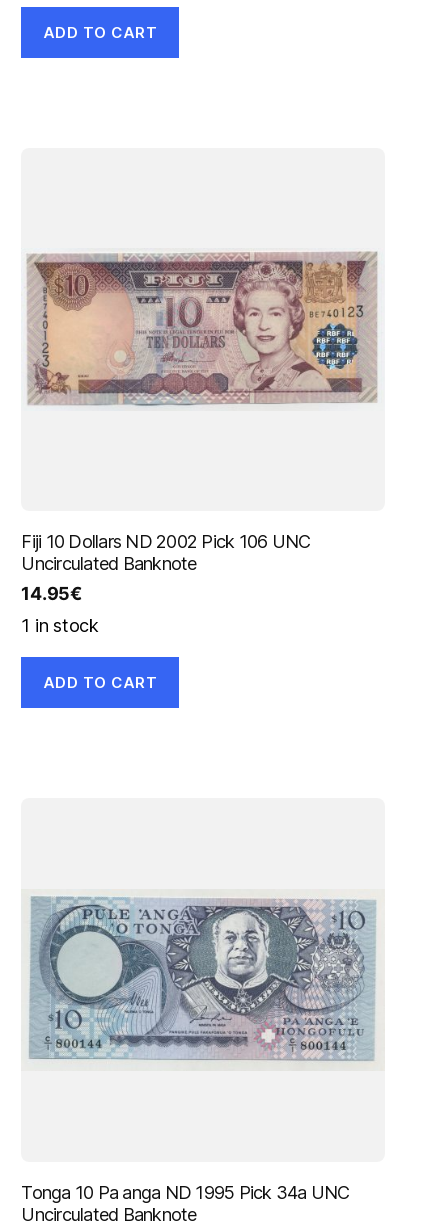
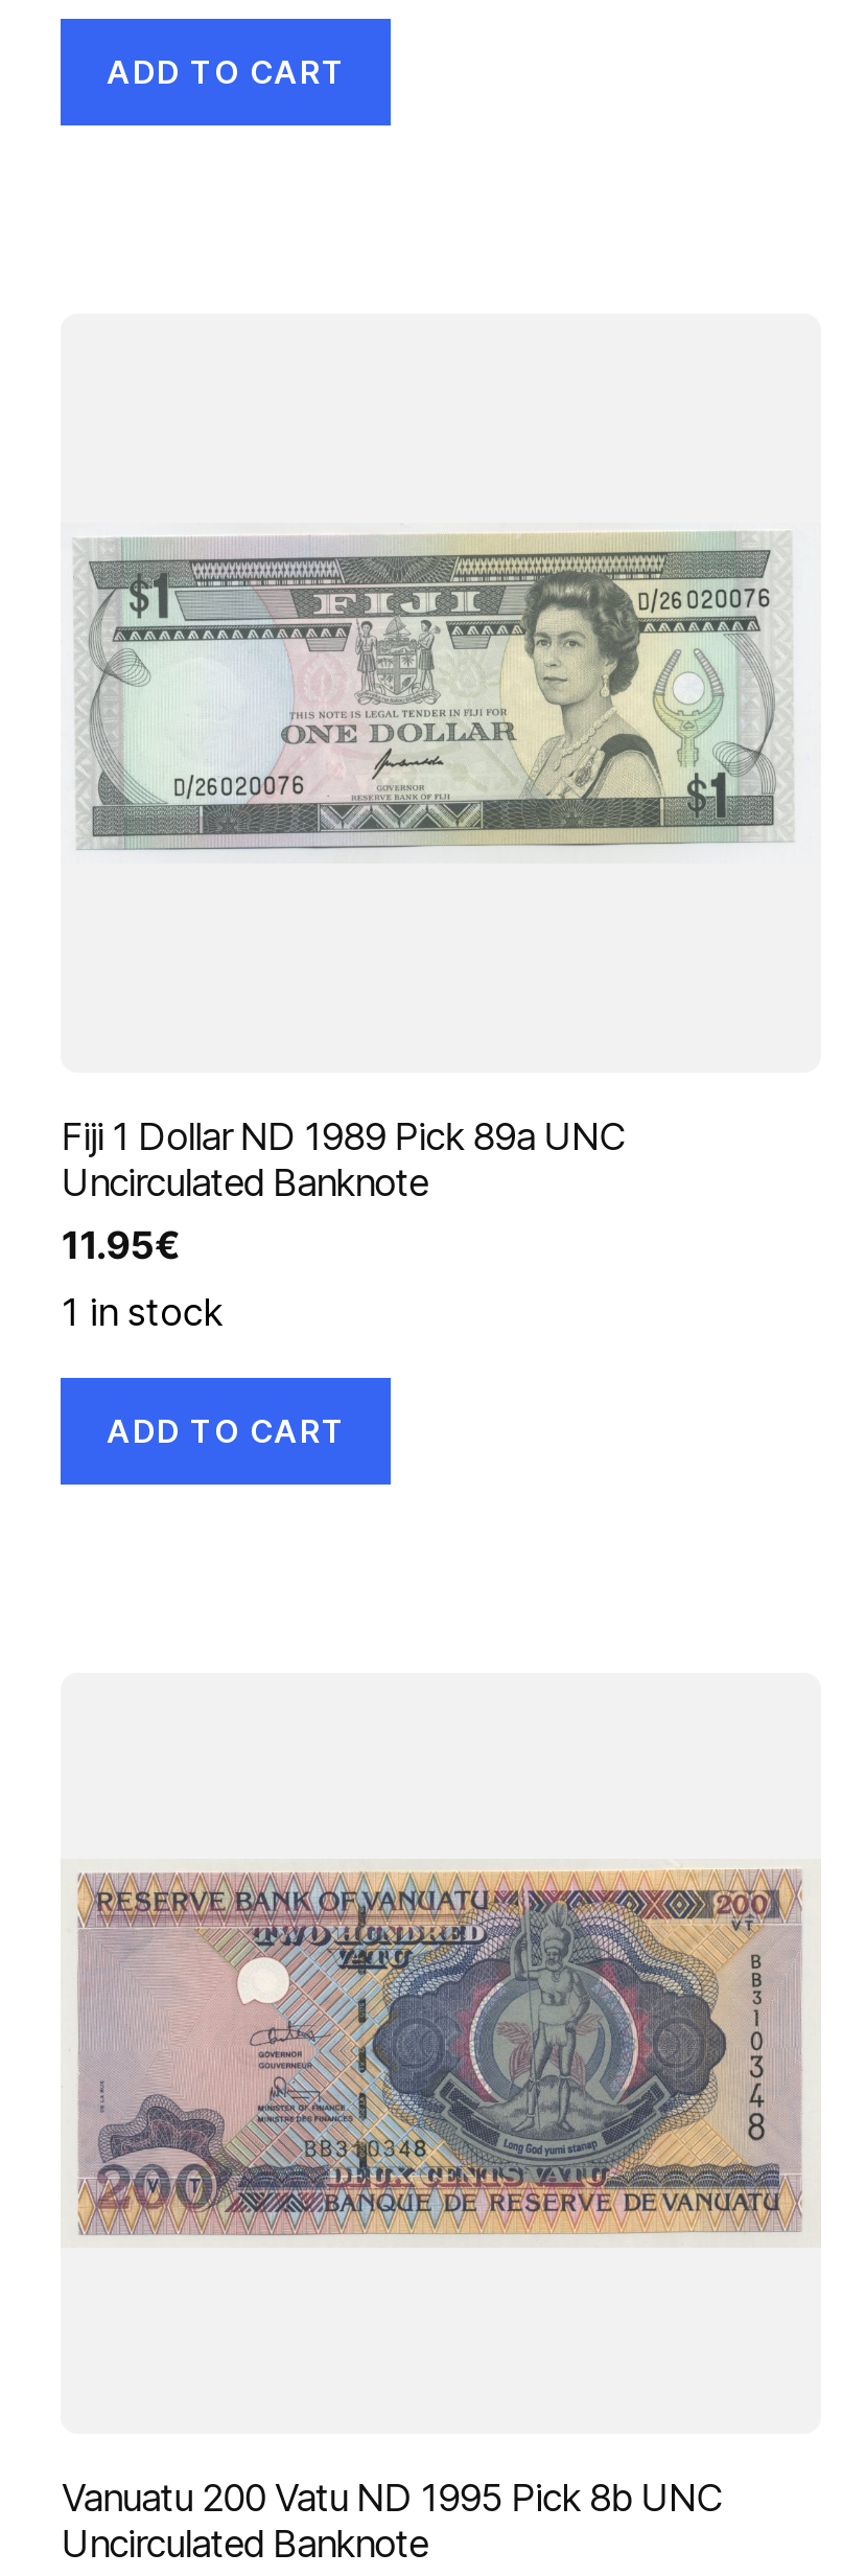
- [image]
+ [image]

- Fiji 10 Dollars ND 2002 Pick 106 UNC
+ Fiji 1 Dollar ND 1989 Pick 89a UNC

- 14.95€
+ 11.95€

- [image]
+ [image]

- Tonga 10 Pa anga ND 1995 Pick 34a UNC
+ Vanuatu 200 Vatu ND 1995 Pick 8b UNC
